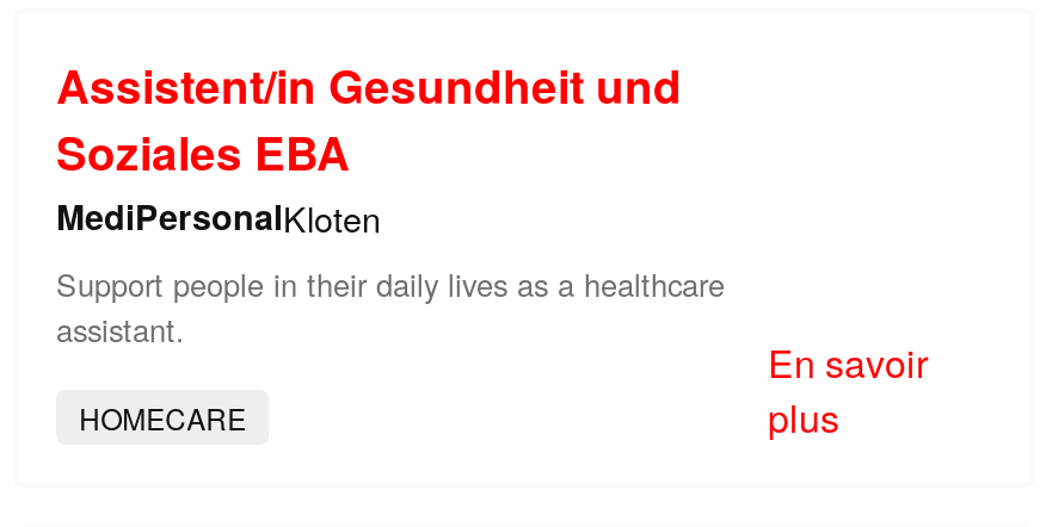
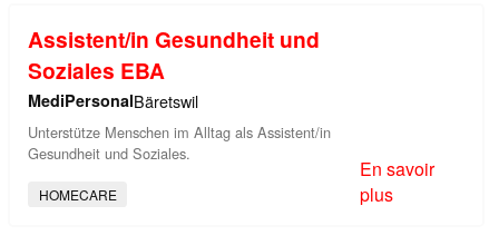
- MediPersonalKloten
- Support people in their daily lives as a healthcare
- assistant.
+ MediPersonalBäretswil
+ Unterstütze Menschen im Alltag als Assistent/in
+ Gesundheit und Soziales.
